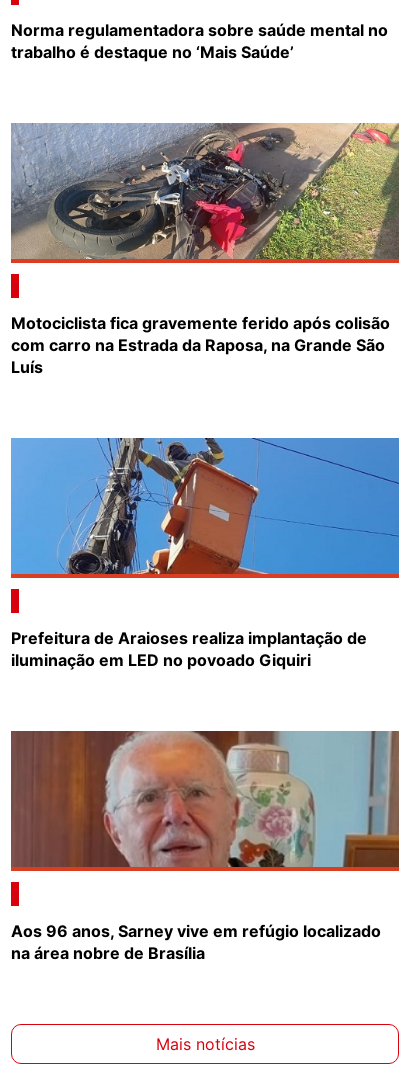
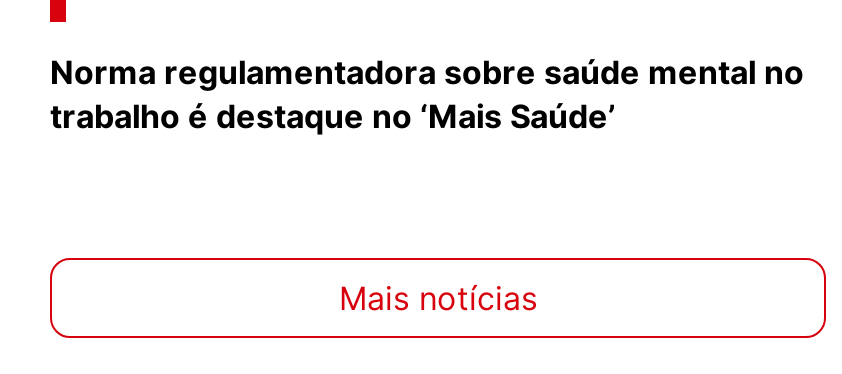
- [image]

- Motociclista fica gravemente ferido após colisão
- com carro na Estrada da Raposa, na Grande São
- Luís

- [image]

- Prefeitura de Araioses realiza implantação de
- iluminação em LED no povoado Giquiri

- [image]

- Aos 96 anos, Sarney vive em refúgio localizado
- na área nobre de Brasília
